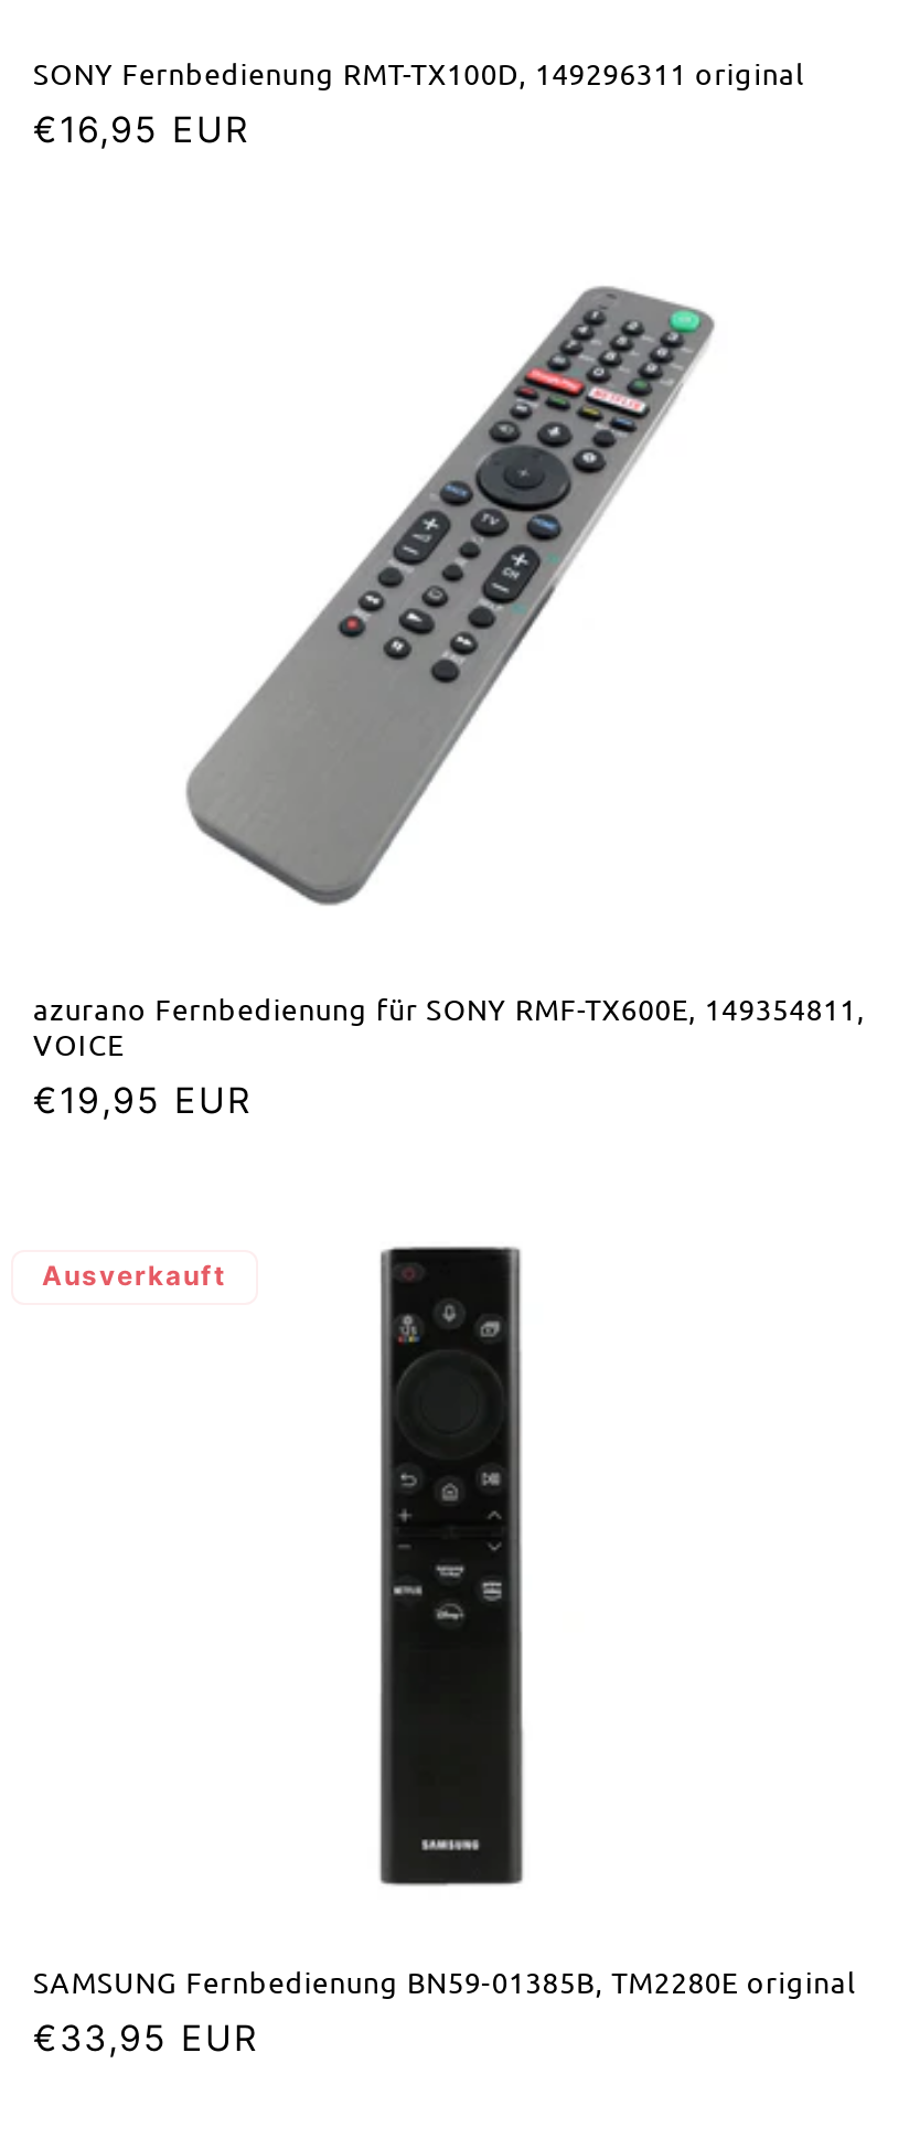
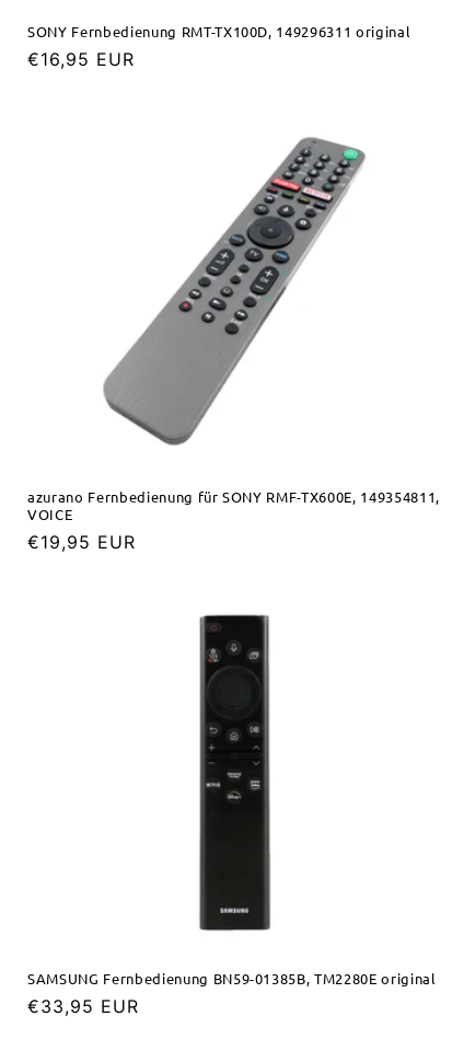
- Ausverkauft
